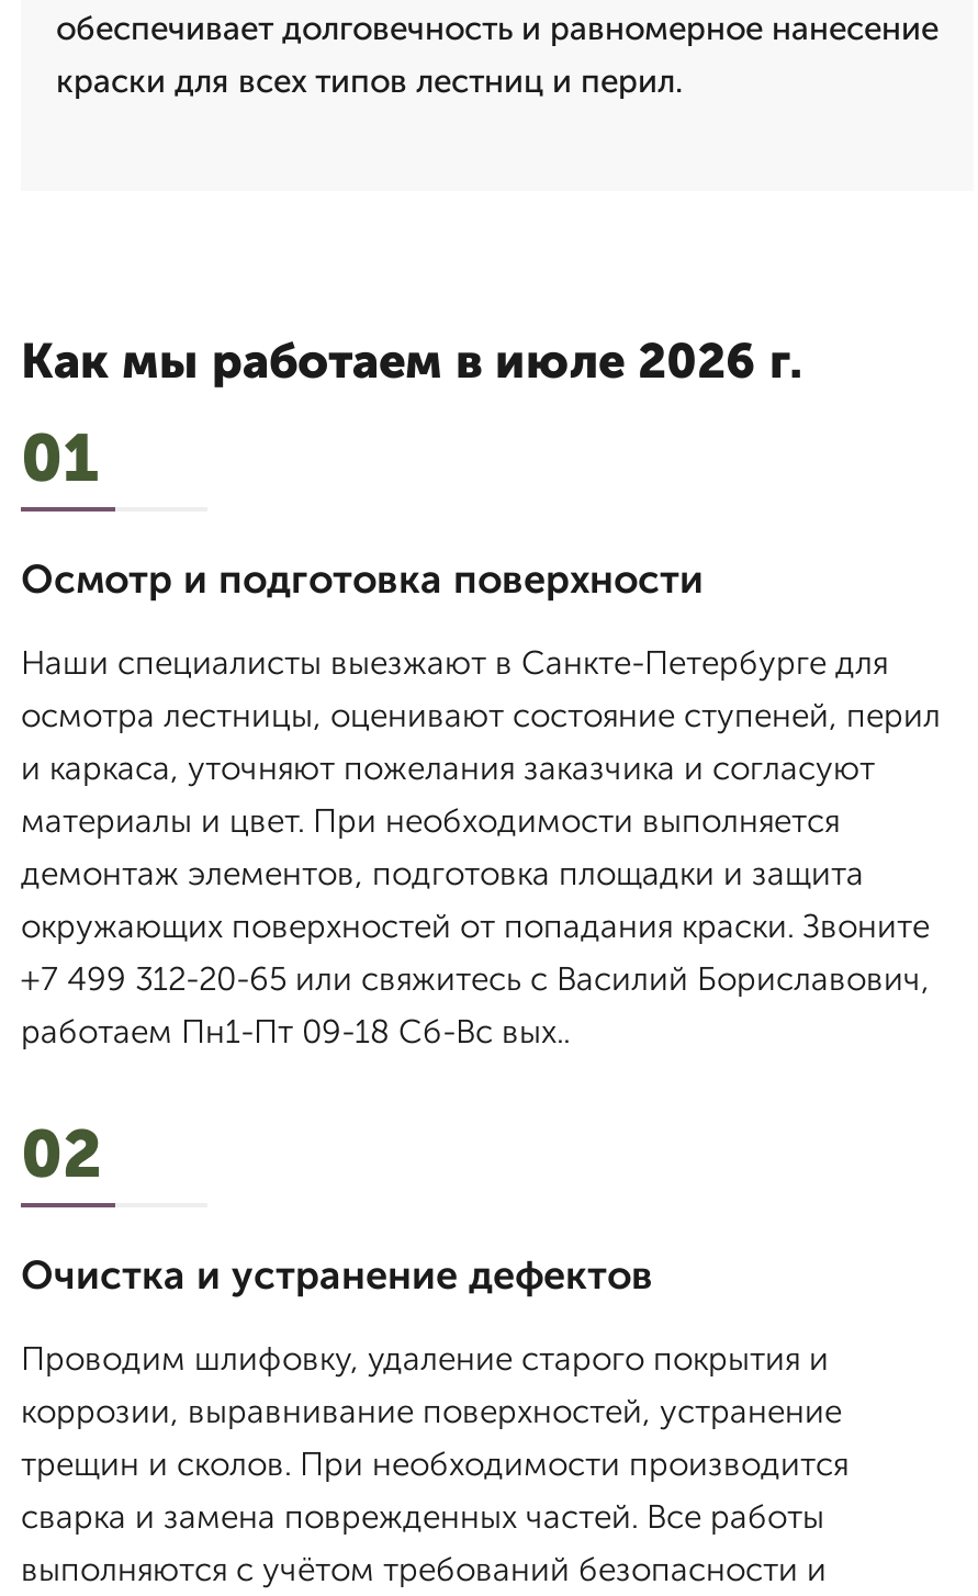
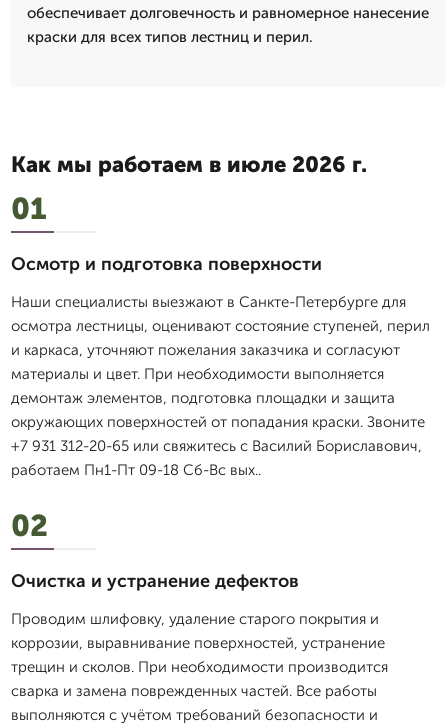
- +7 499 312-20-65 или свяжитесь с Василий Бориславович,
+ +7 931 312-20-65 или свяжитесь с Василий Бориславович,
